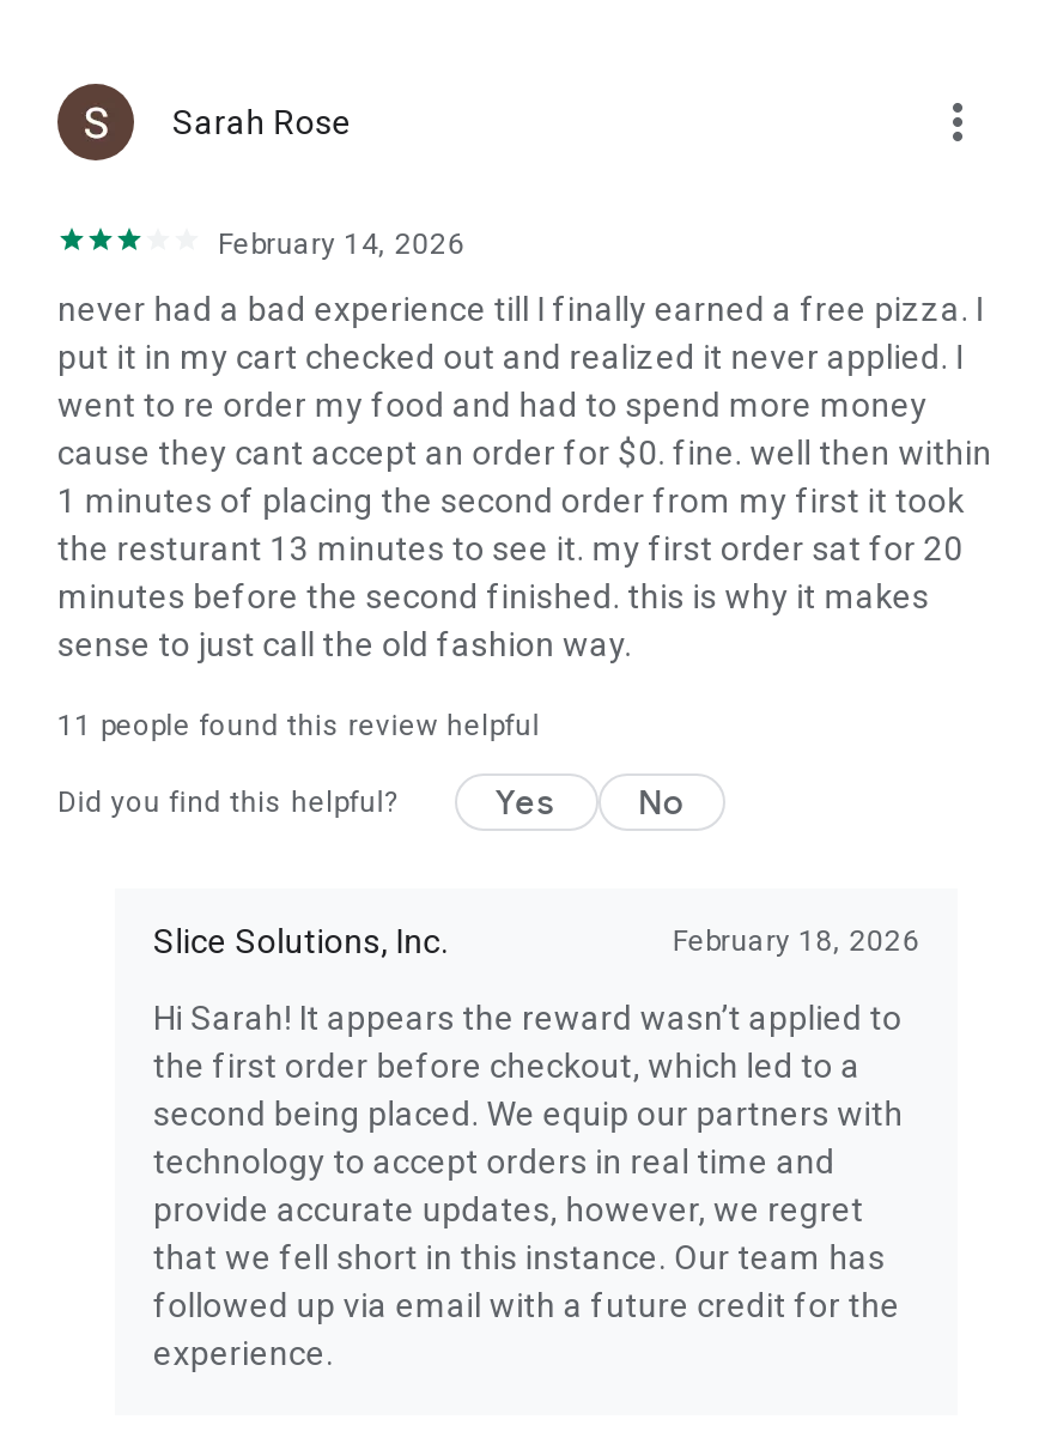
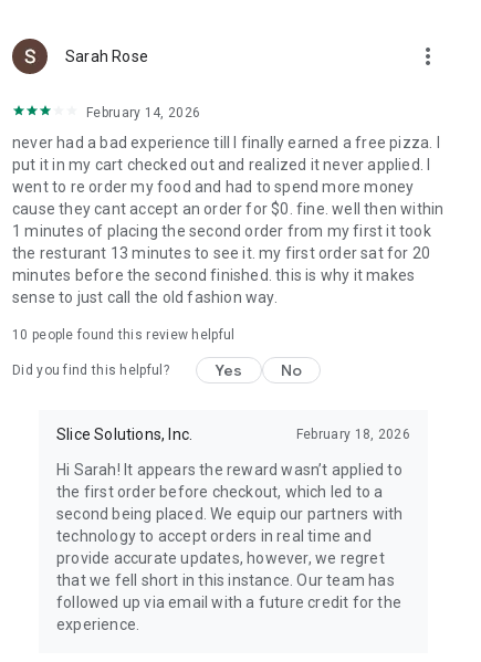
- 11 people found this review helpful
+ 10 people found this review helpful
